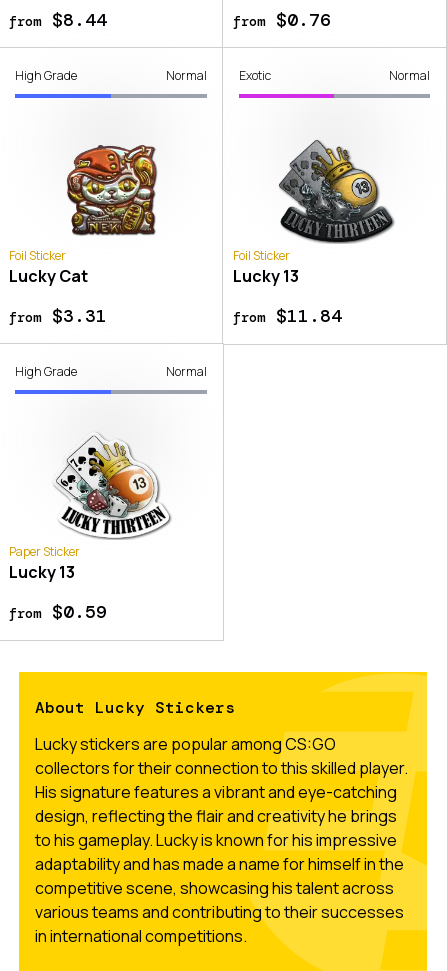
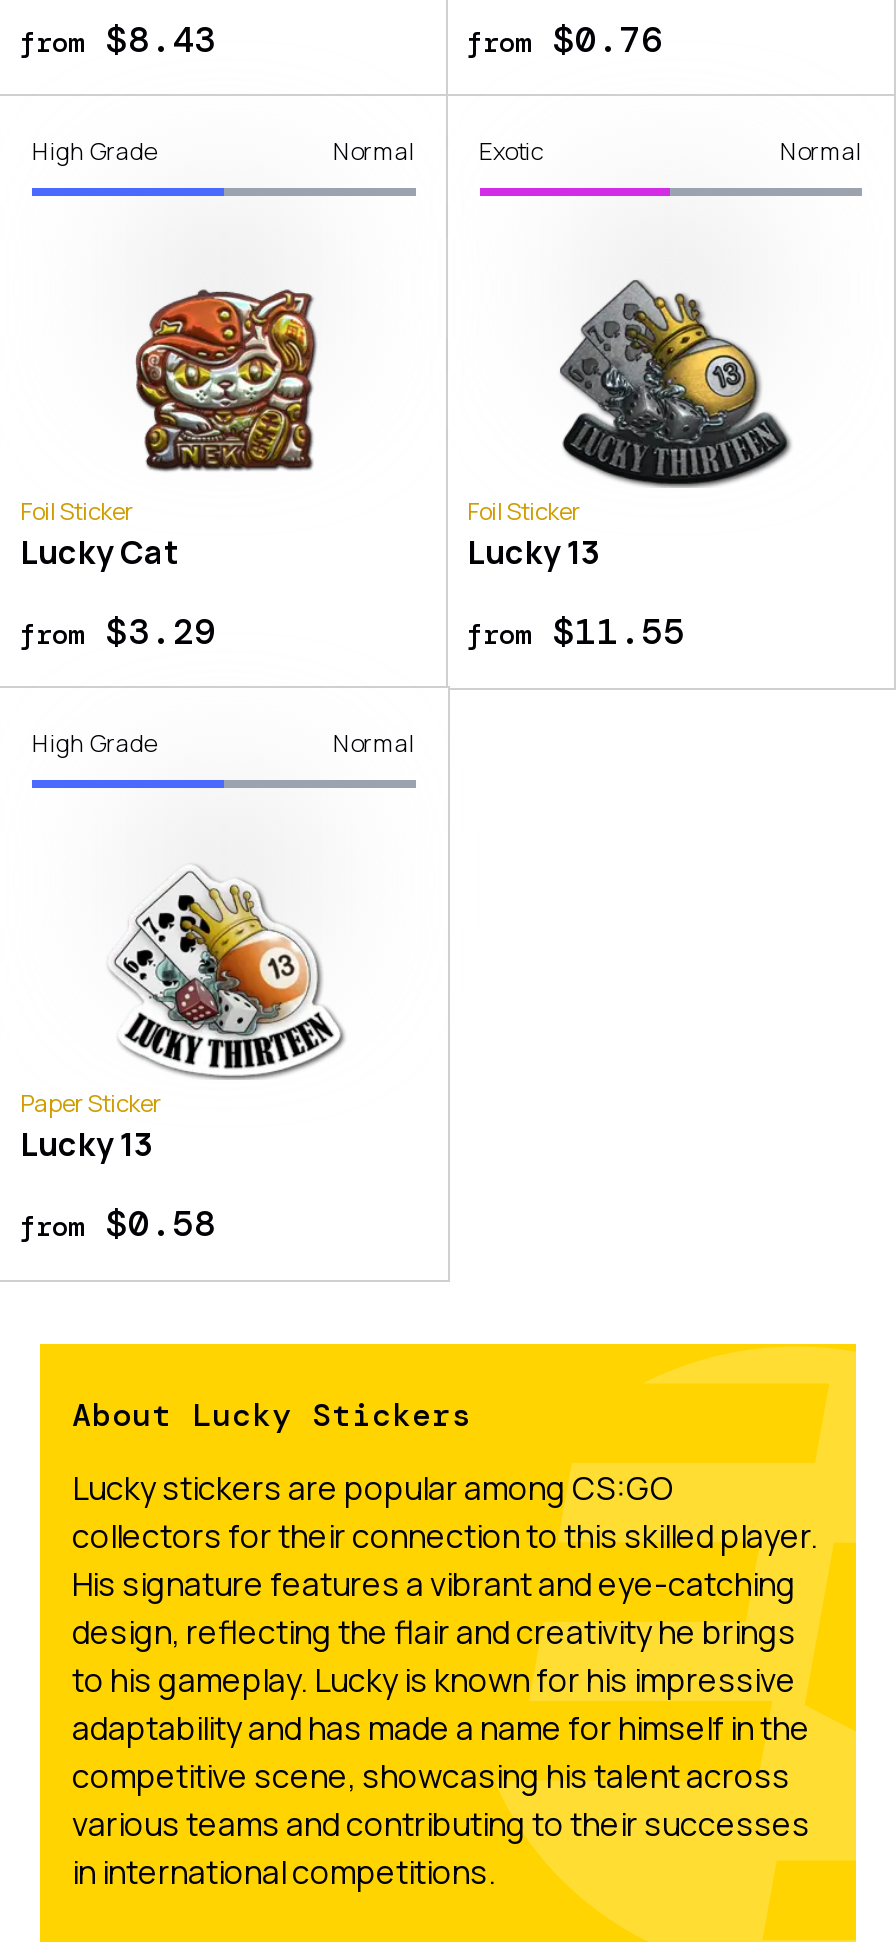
- from $8.44
+ from $8.43

- from $3.31
+ from $3.29

- from $11.84
+ from $11.55

- from $0.59
+ from $0.58
